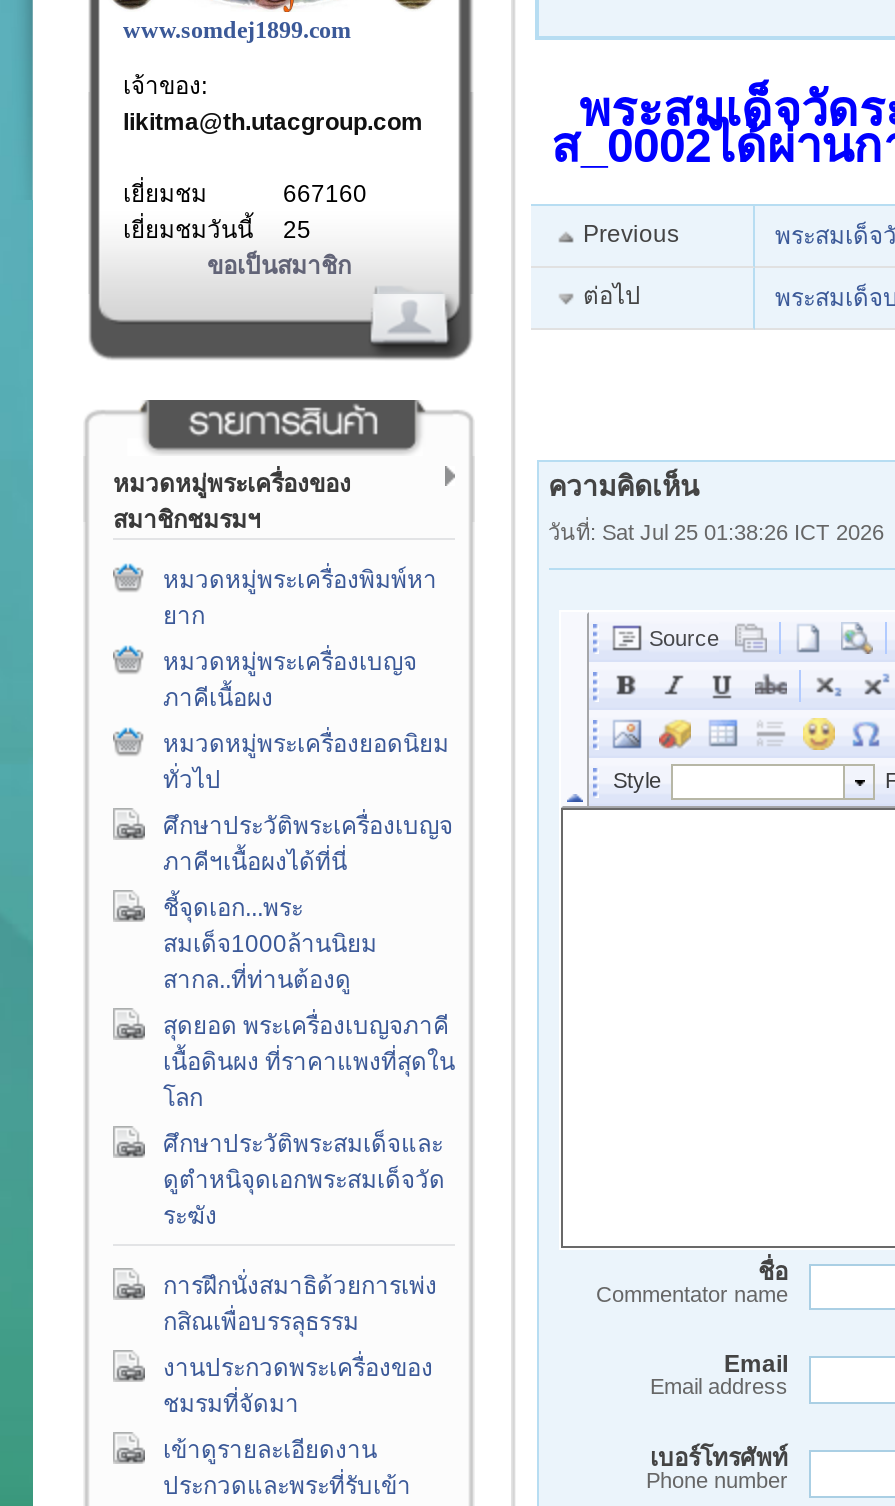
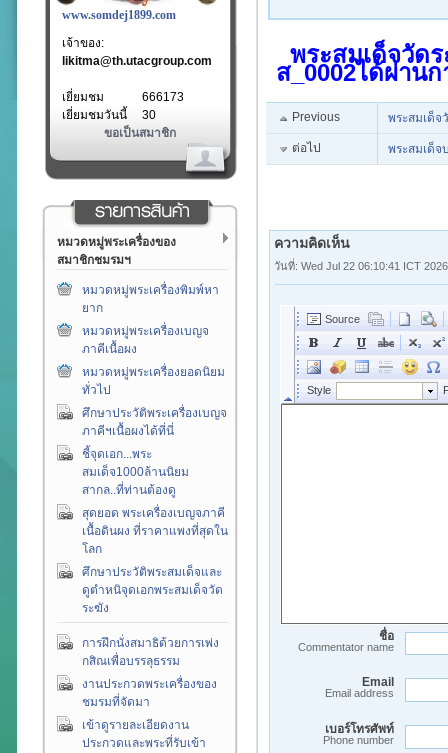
- 667160
+ 666173

- เยี่ยมชมวันนี้ 25
+ เยี่ยมชมวันนี้ 30

- วันที่: Sat Jul 25 01:38:26 ICT 2026
+ วันที่: Wed Jul 22 06:10:41 ICT 2026
